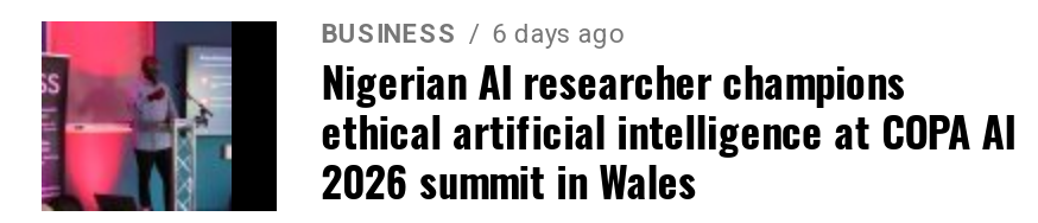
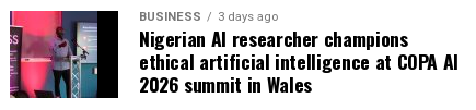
- BUSINESS 6 days ago
+ BUSINESS 3 days ago
